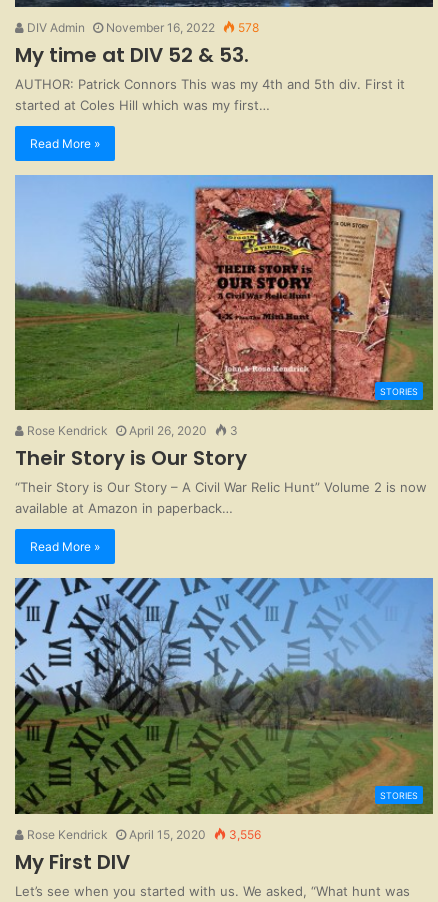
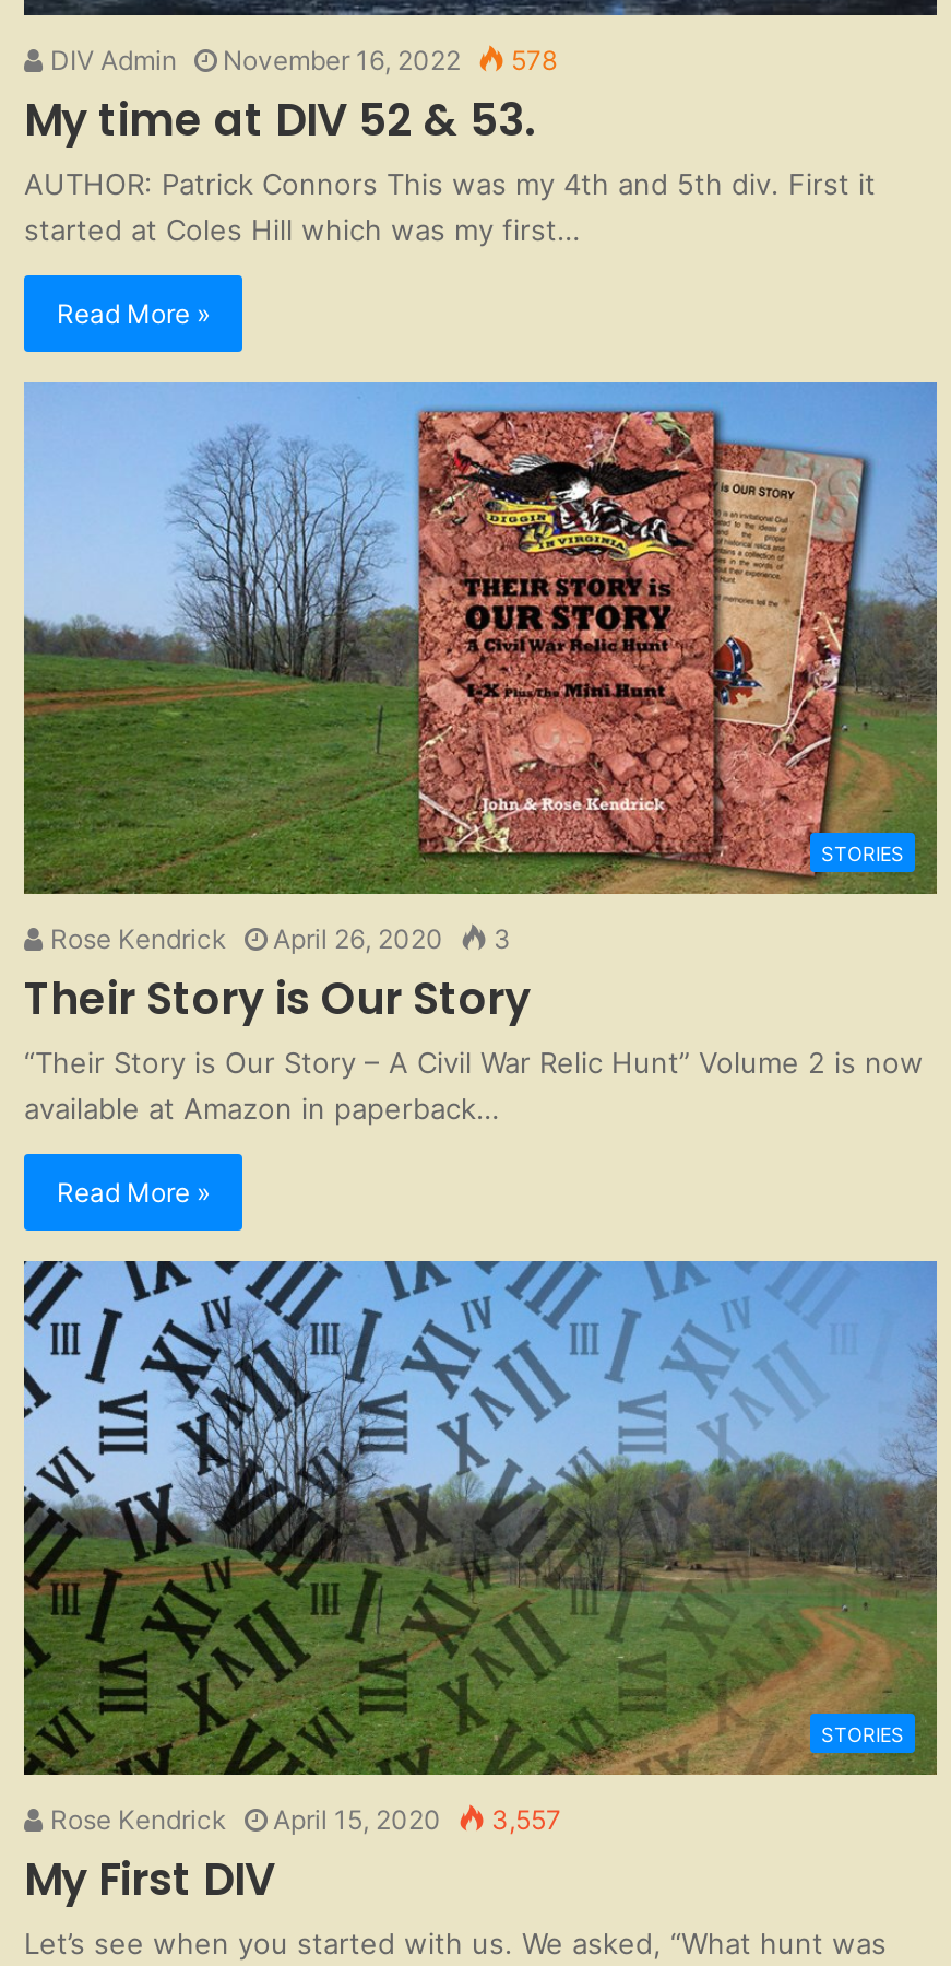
- Rose Kendrick April 15, 2020 3,556
+ Rose Kendrick April 15, 2020 3,557
